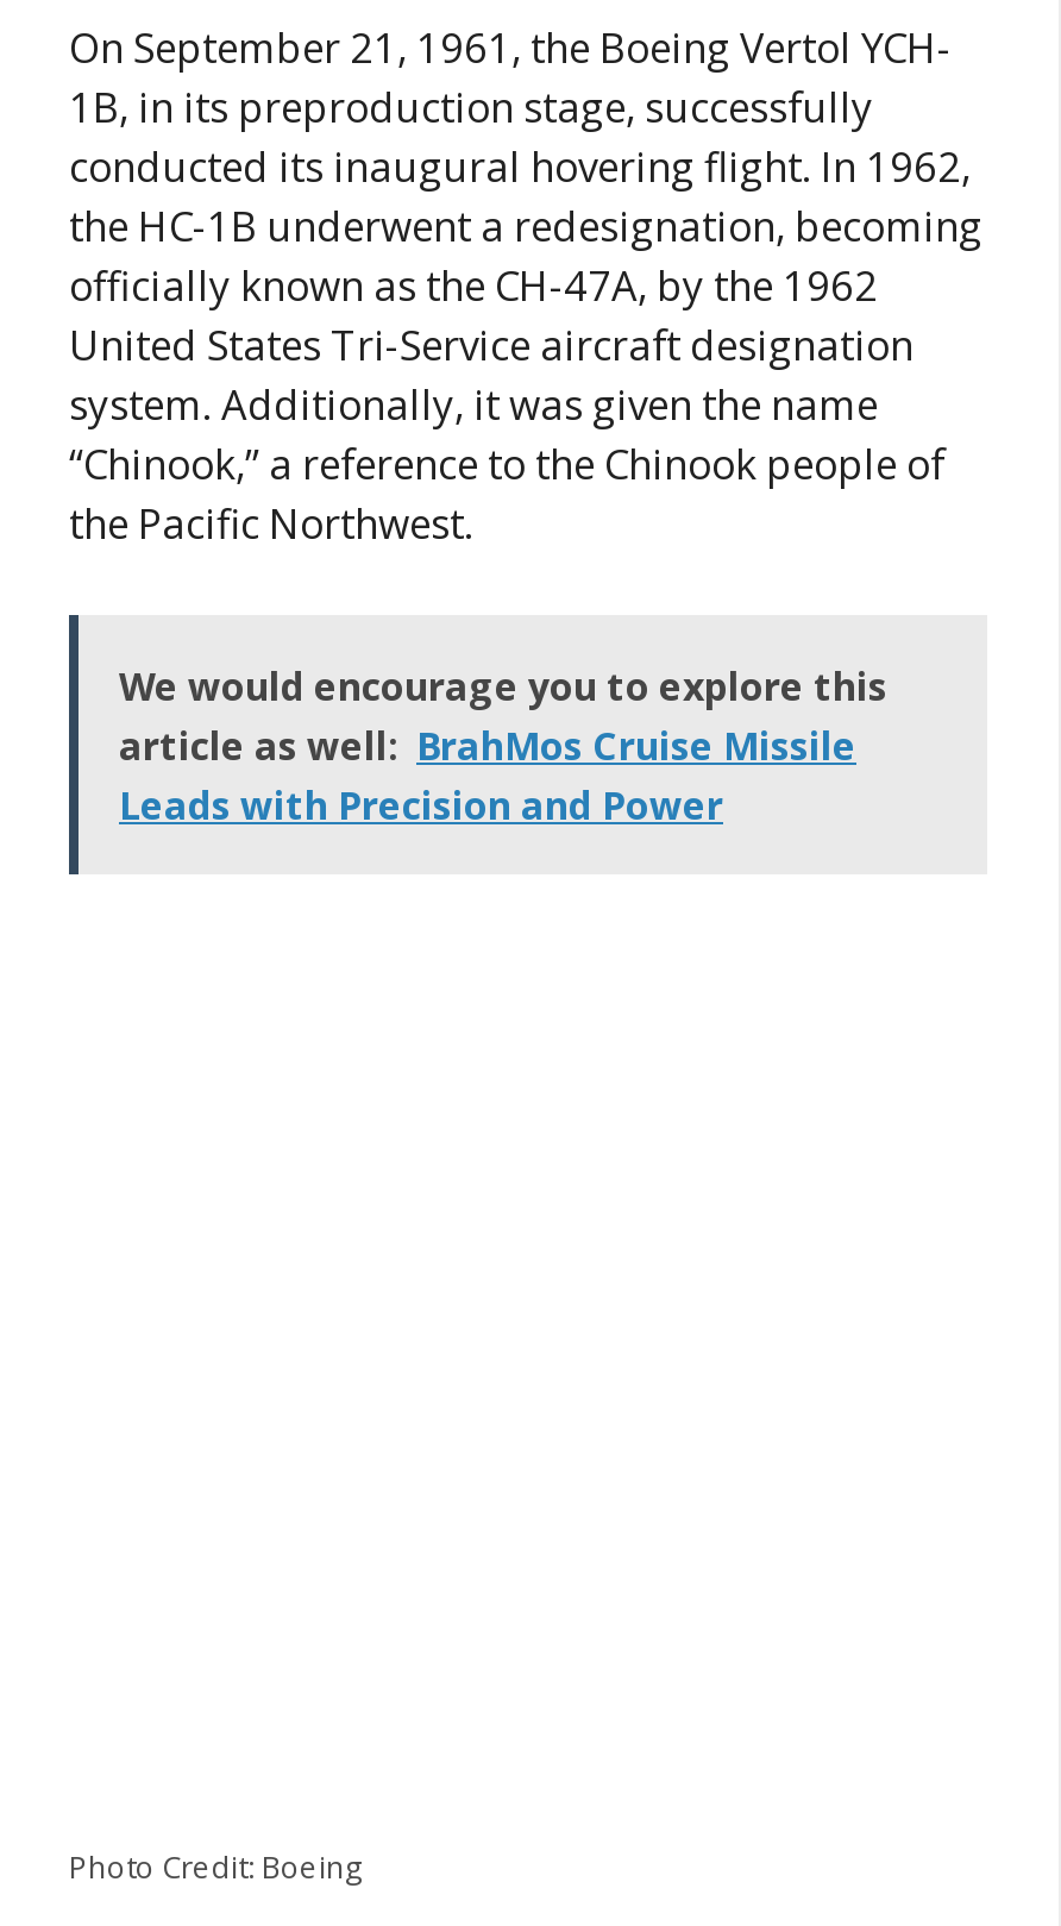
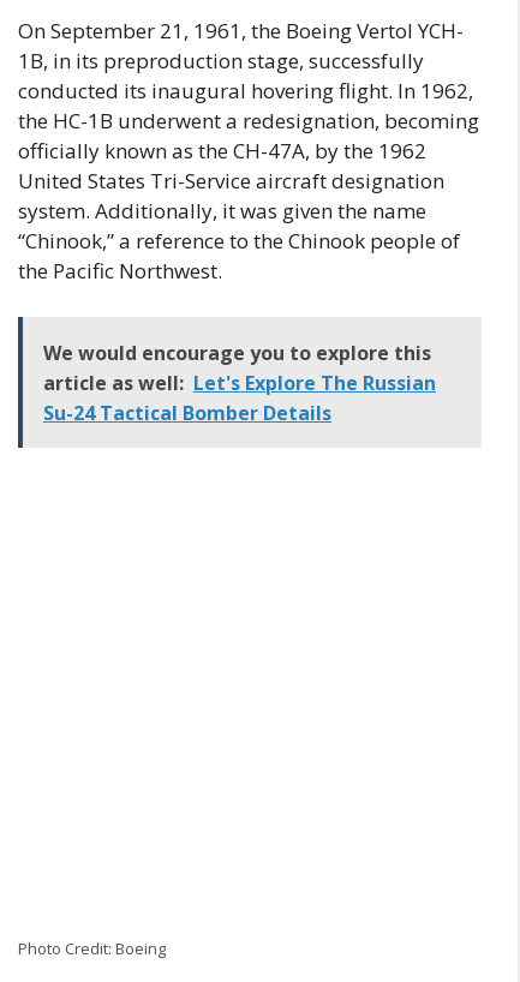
- article as well: BrahMos Cruise Missile
- Leads with Precision and Power
+ article as well: Let's Explore The Russian
+ Su-24 Tactical Bomber Details
